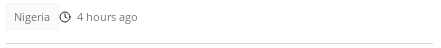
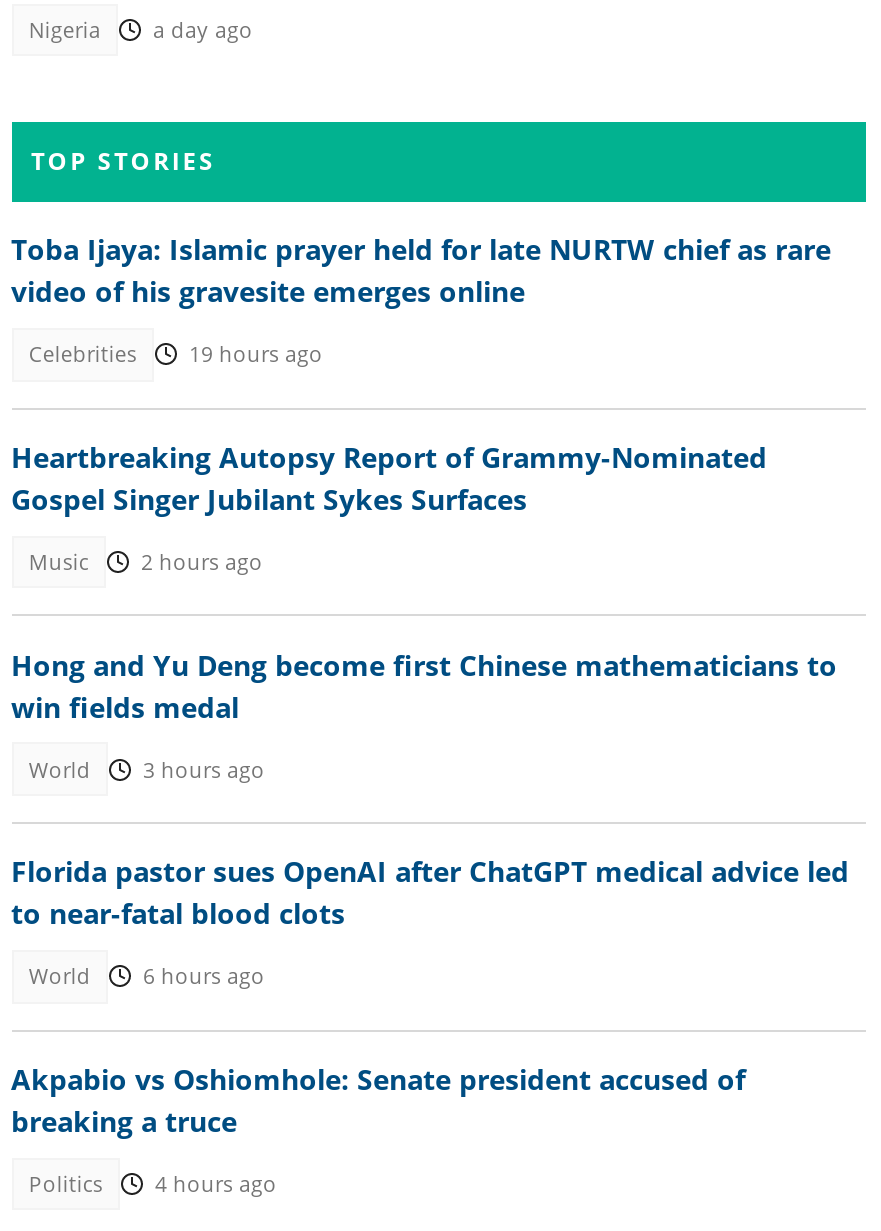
+ TOP STORIES
+ Toba Ijaya: Islamic prayer held for late NURTW chief as rare
+ video of his gravesite emerges online
+ Celebrities
+ 19 hours ago
+ Heartbreaking Autopsy Report of Grammy-Nominated
+ Gospel Singer Jubilant Sykes Surfaces
+ Music
+ 2 hours ago
+ Hong and Yu Deng become first Chinese mathematicians to
+ win fields medal
+ World
+ 3 hours ago
+ Florida pastor sues OpenAI after ChatGPT medical advice led
+ to near-fatal blood clots
+ World
+ 6 hours ago
+ Akpabio vs Oshiomhole: Senate president accused of
+ breaking a truce
+ Politics

+ a day ago
